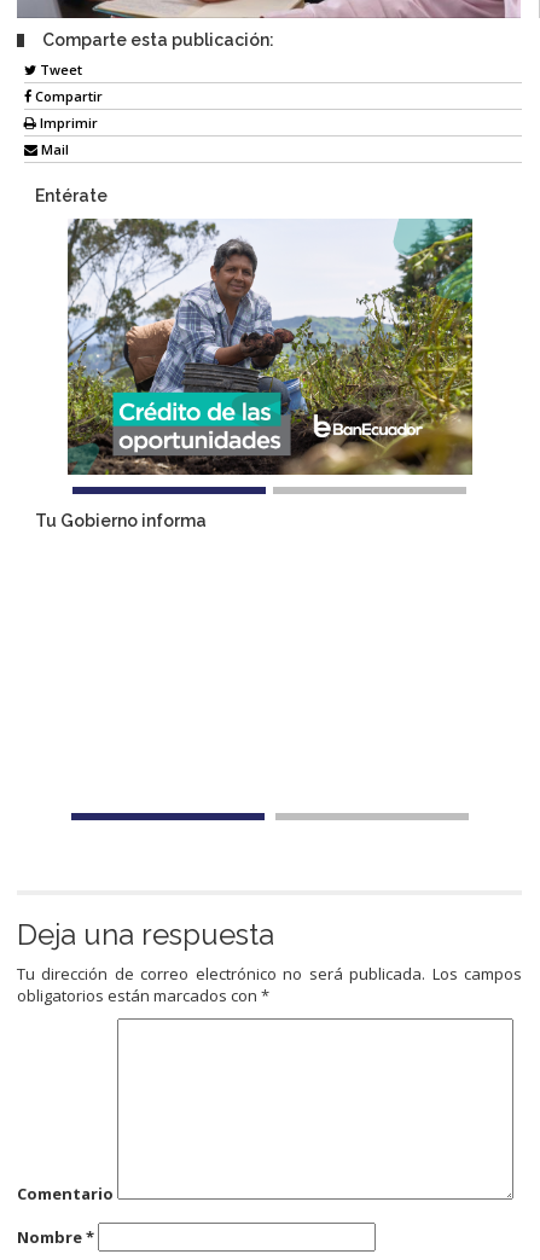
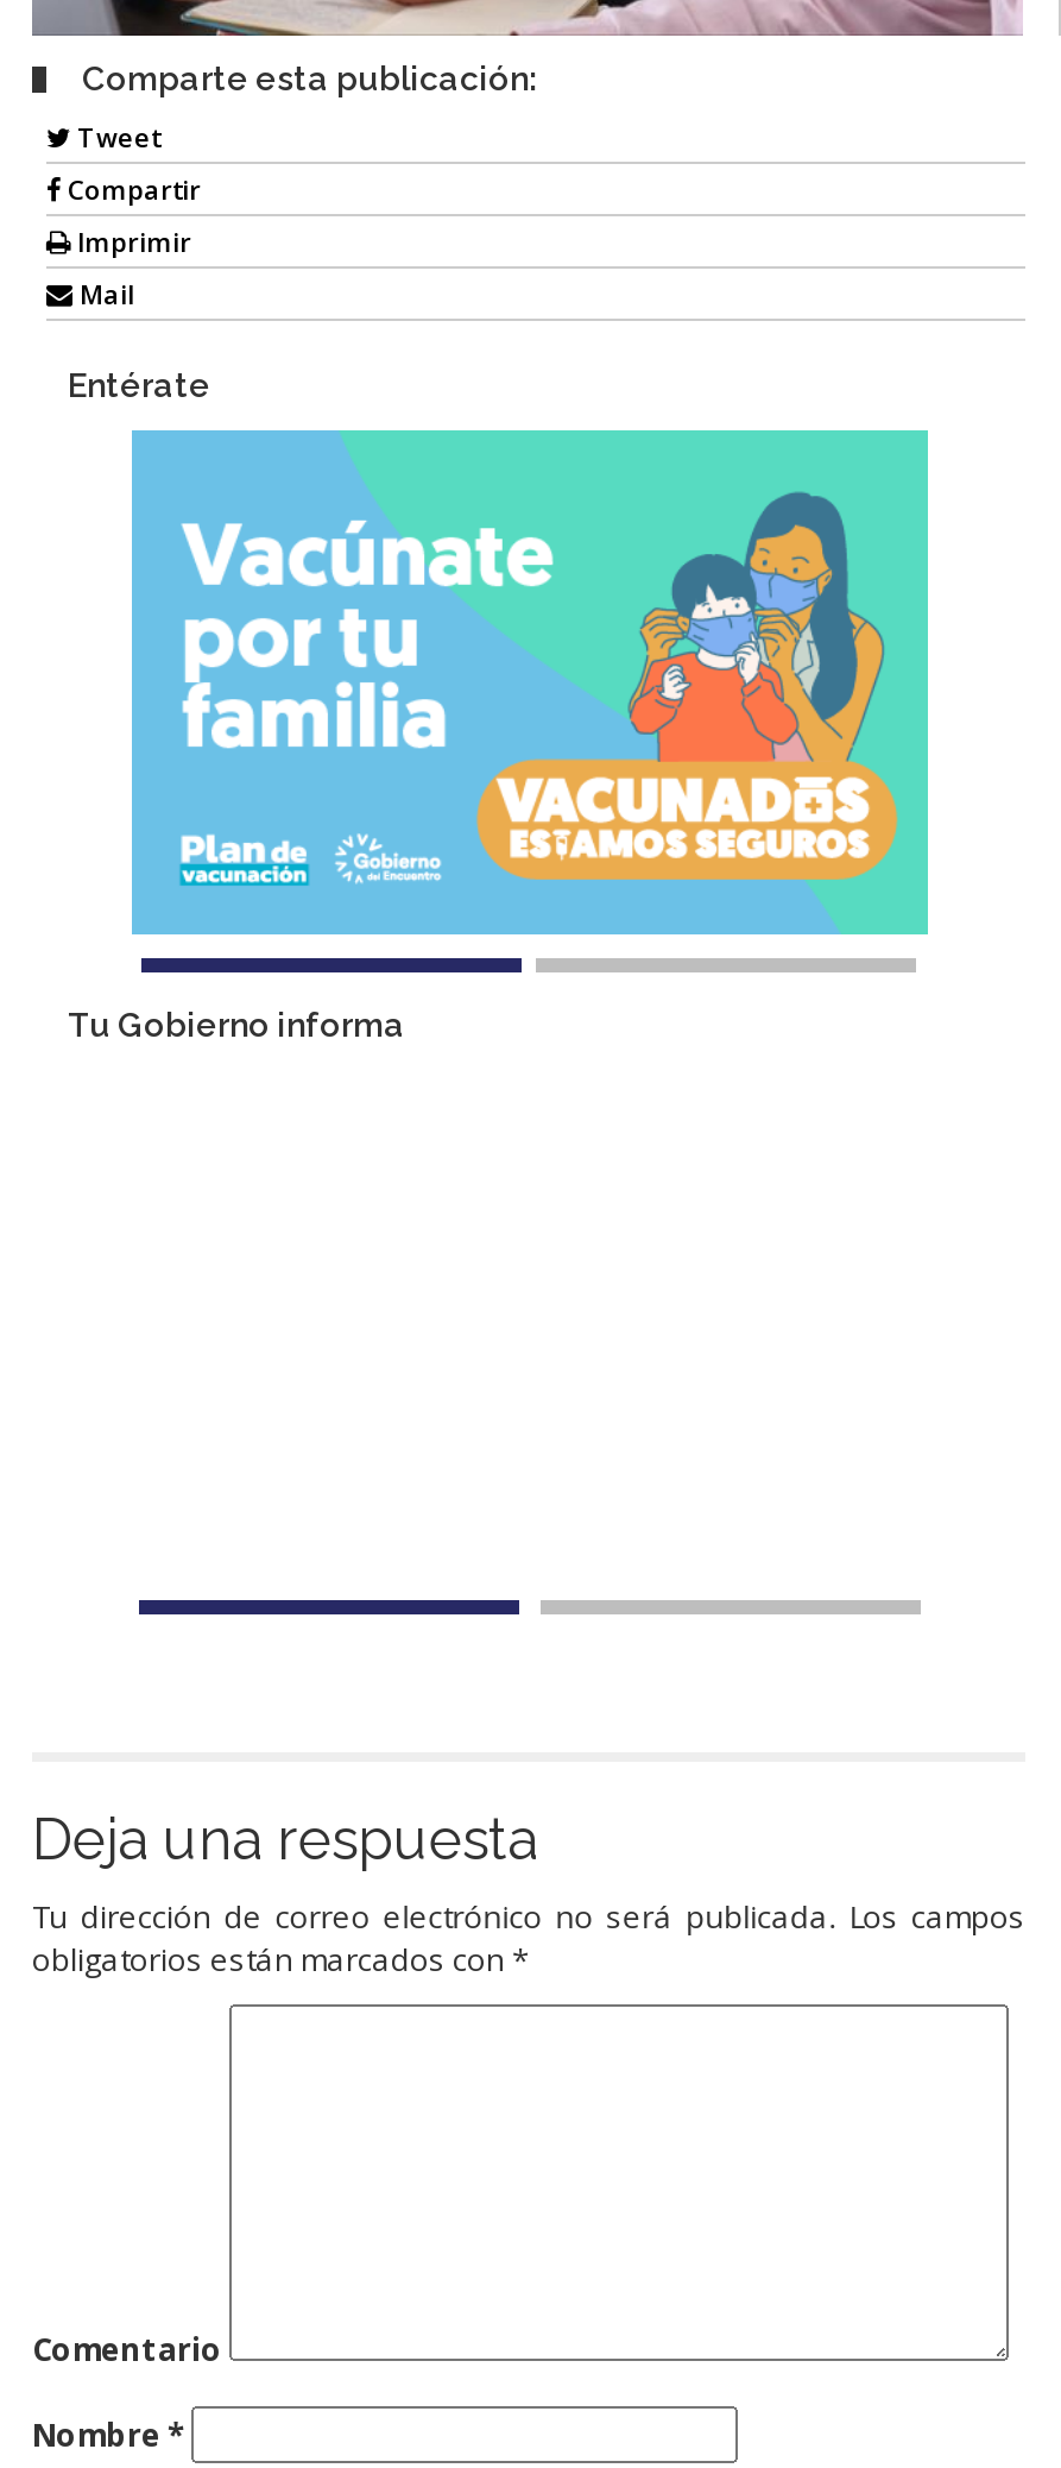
- [image]
+ [image]
